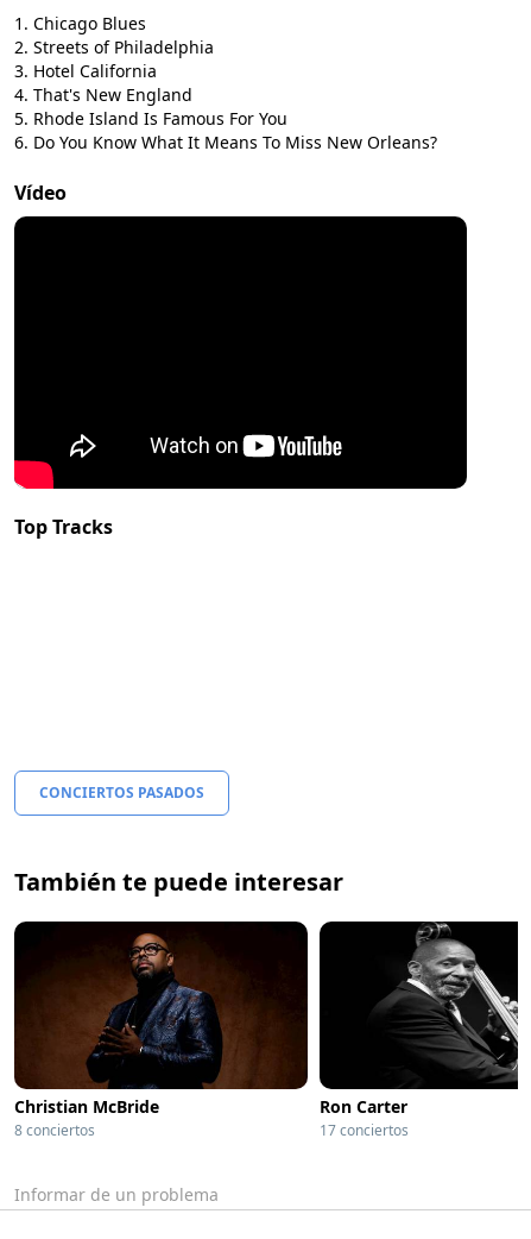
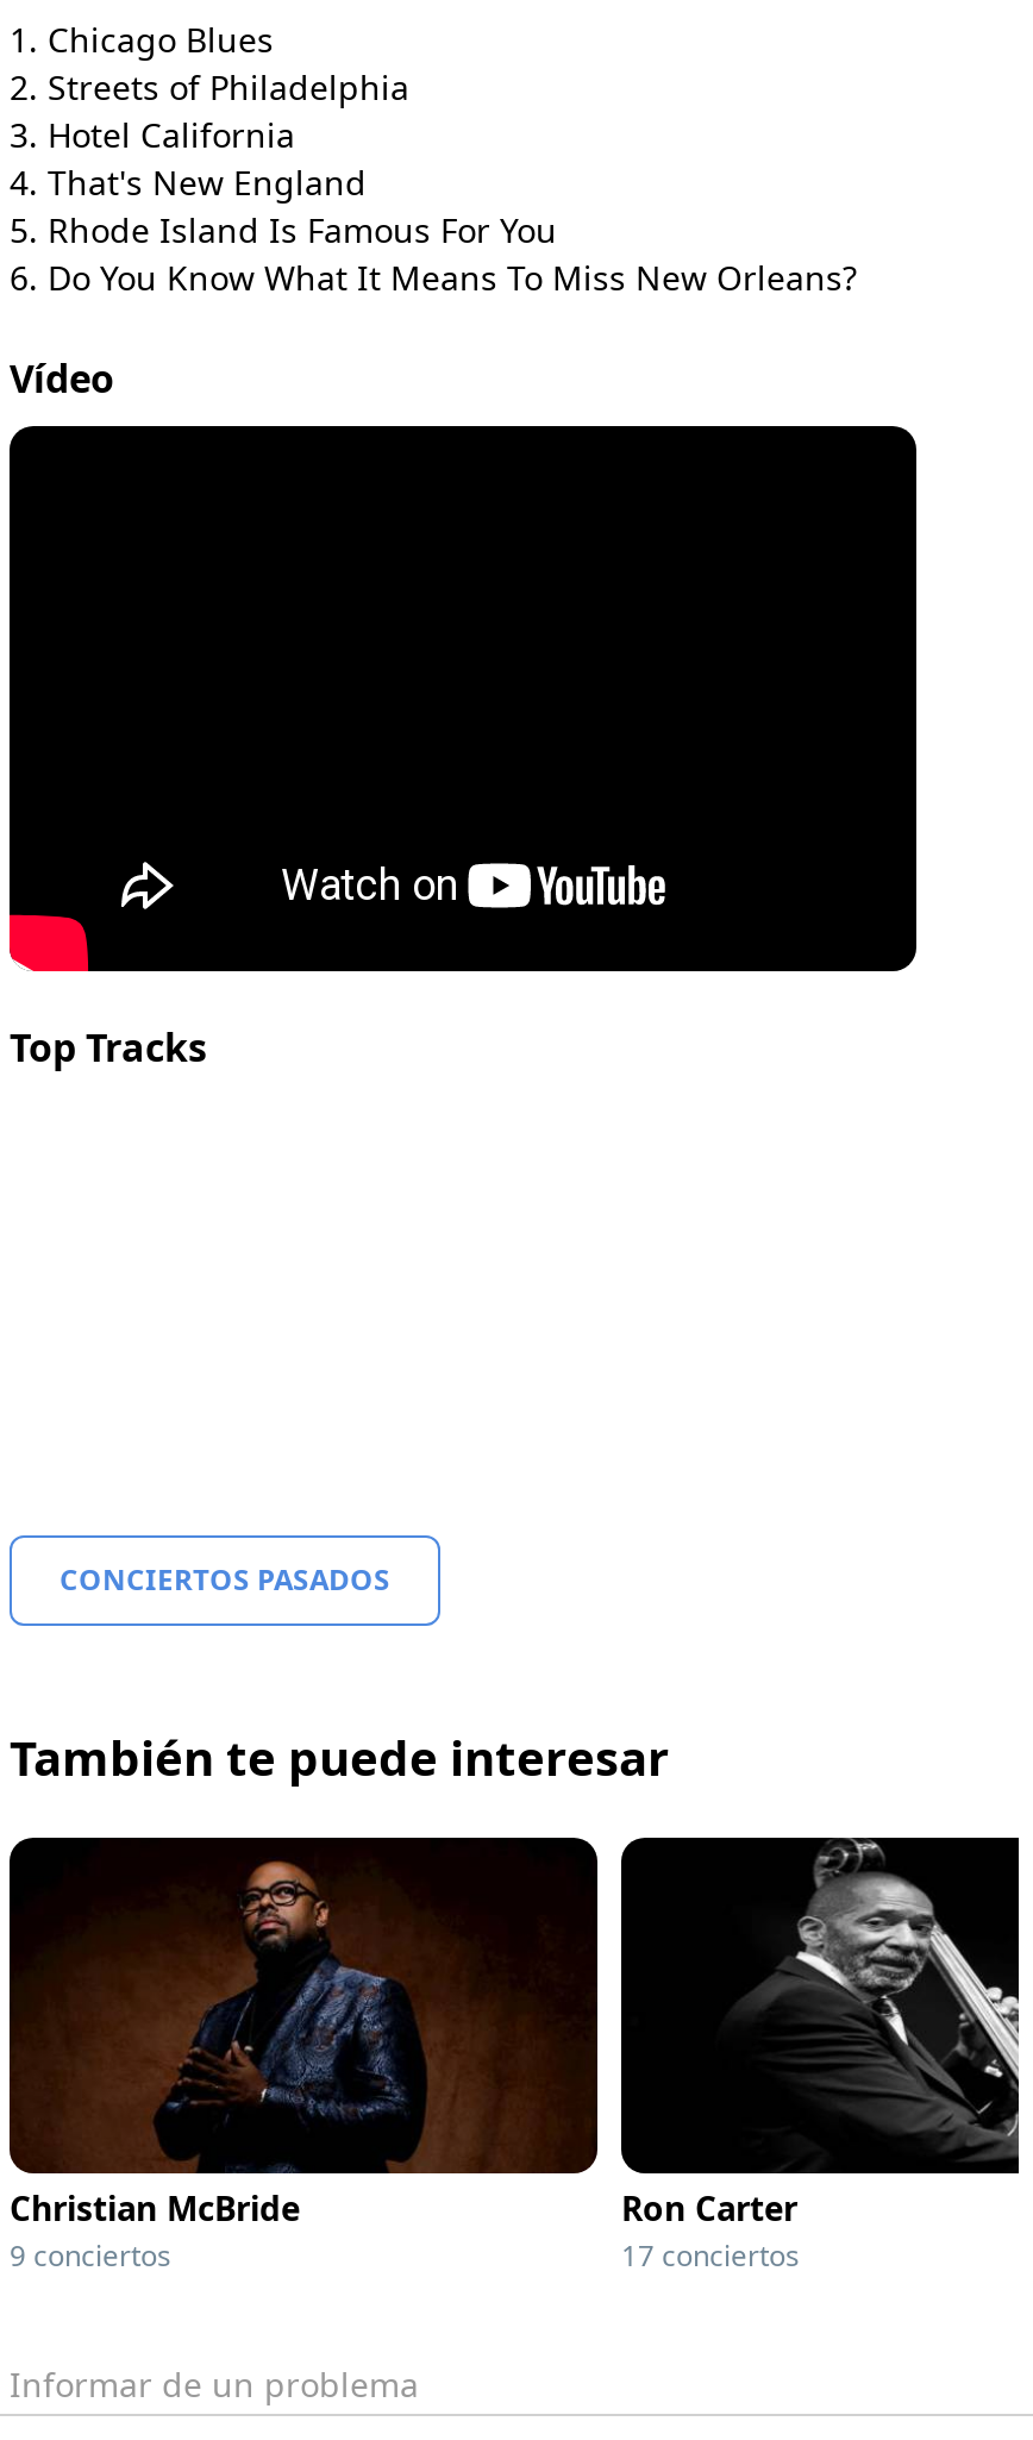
- 8 conciertos
+ 9 conciertos
